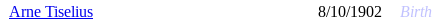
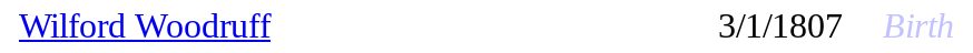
- Arne Tiselius
- 8/10/1902
+ Wilford Woodruff
+ 3/1/1807
